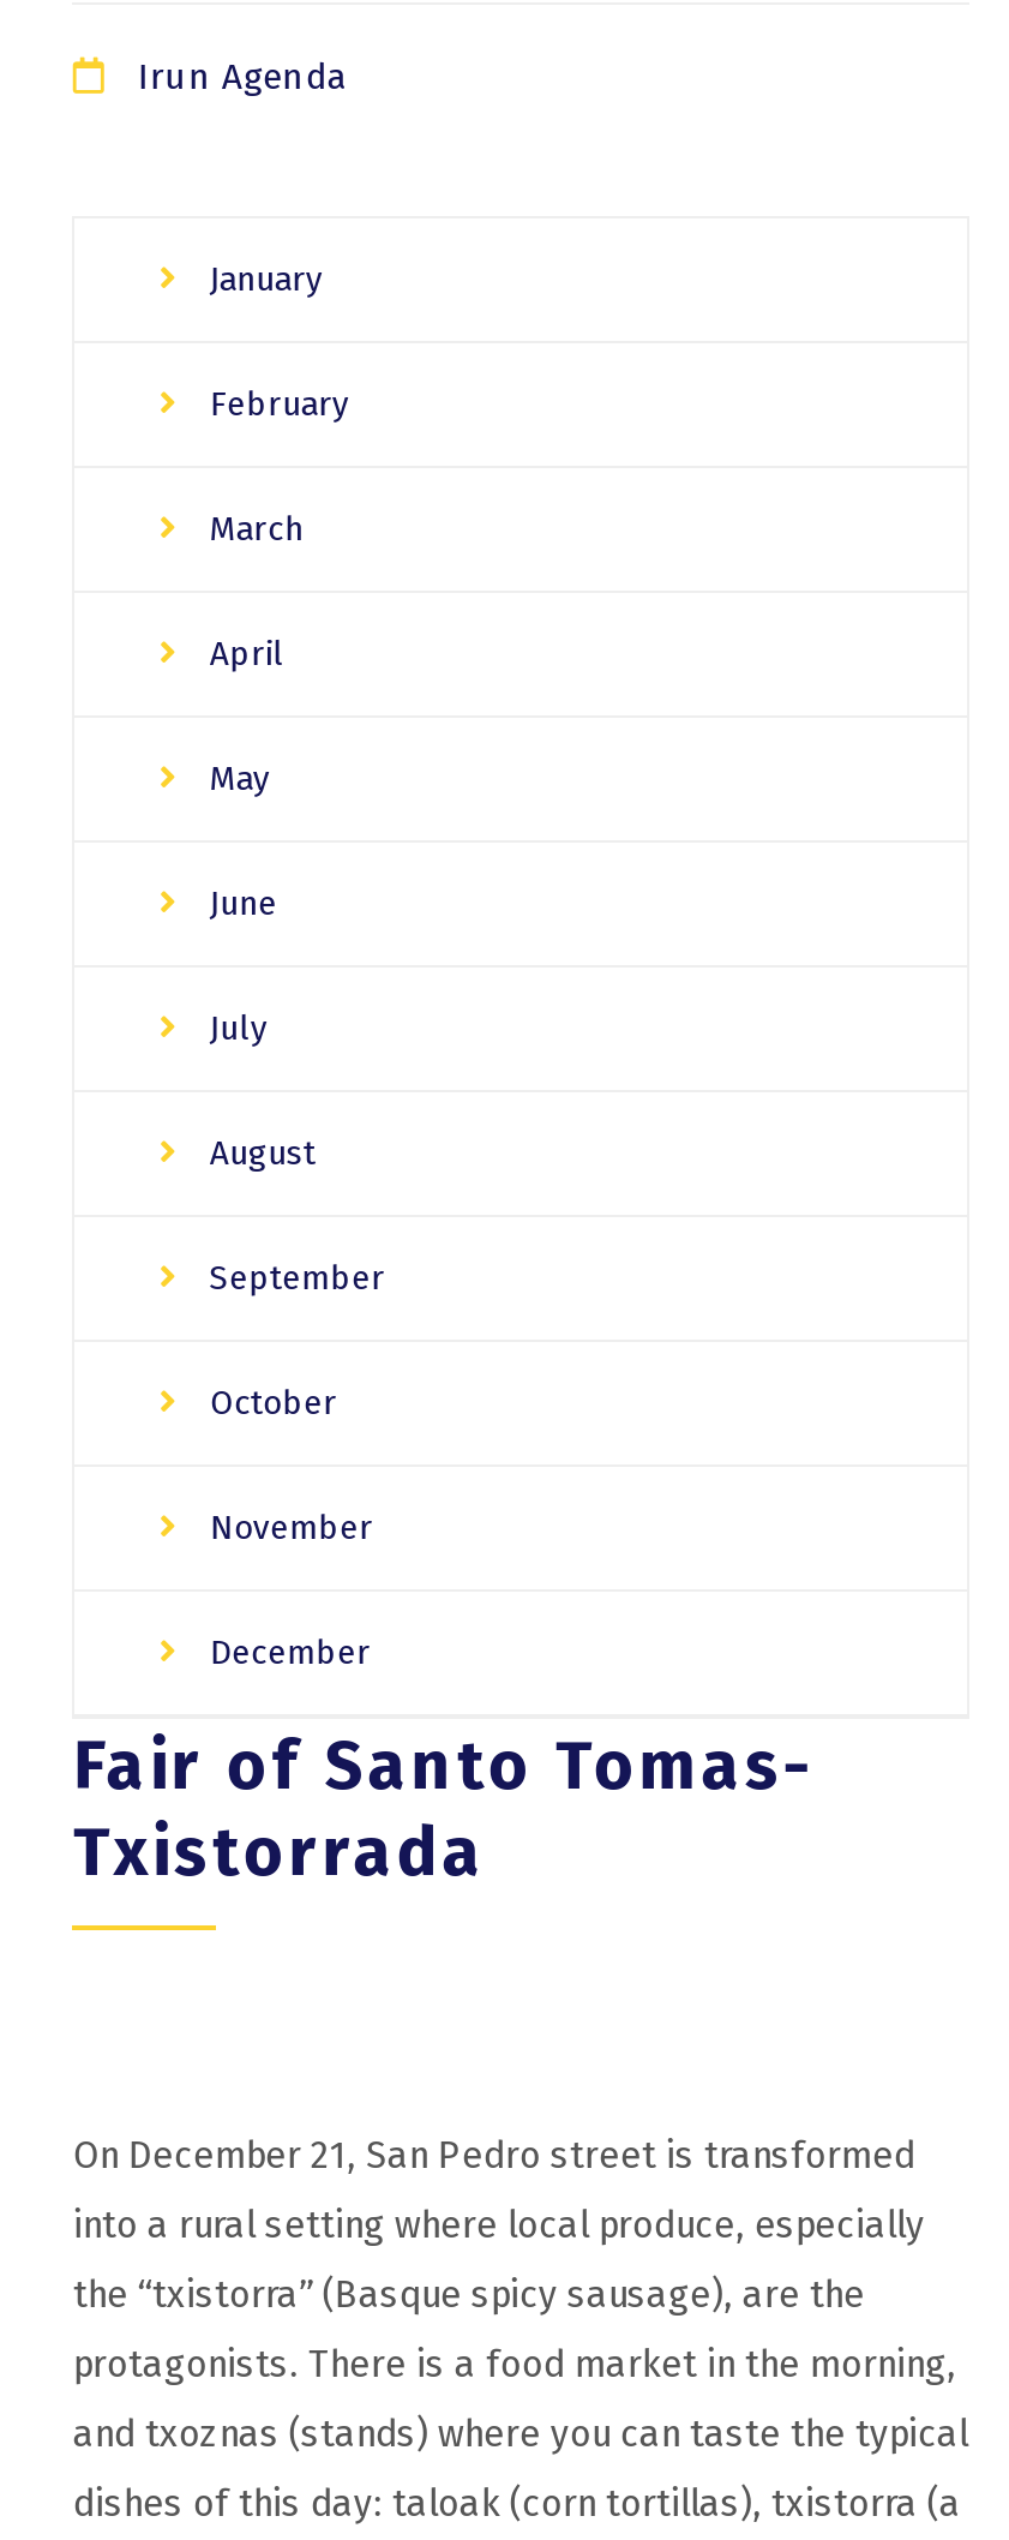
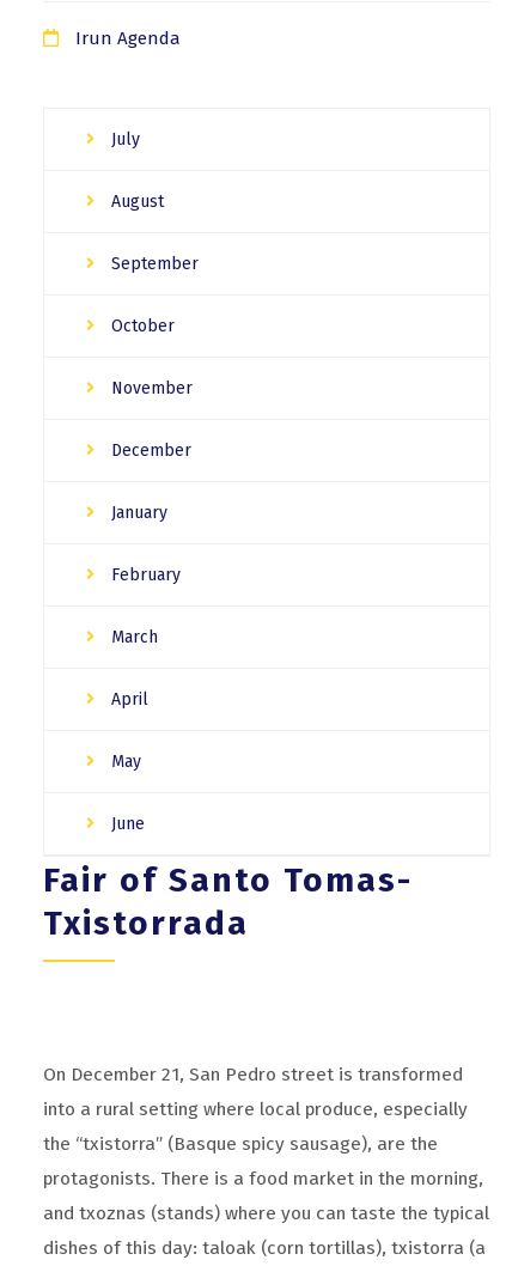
moved down: January | February | March | April | May | June

moved up: July | August | September | October | November | December
